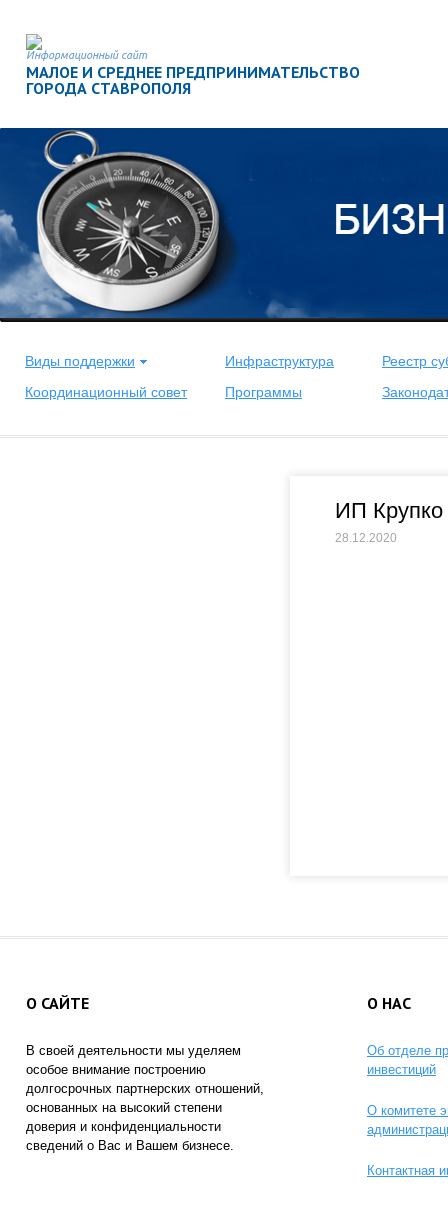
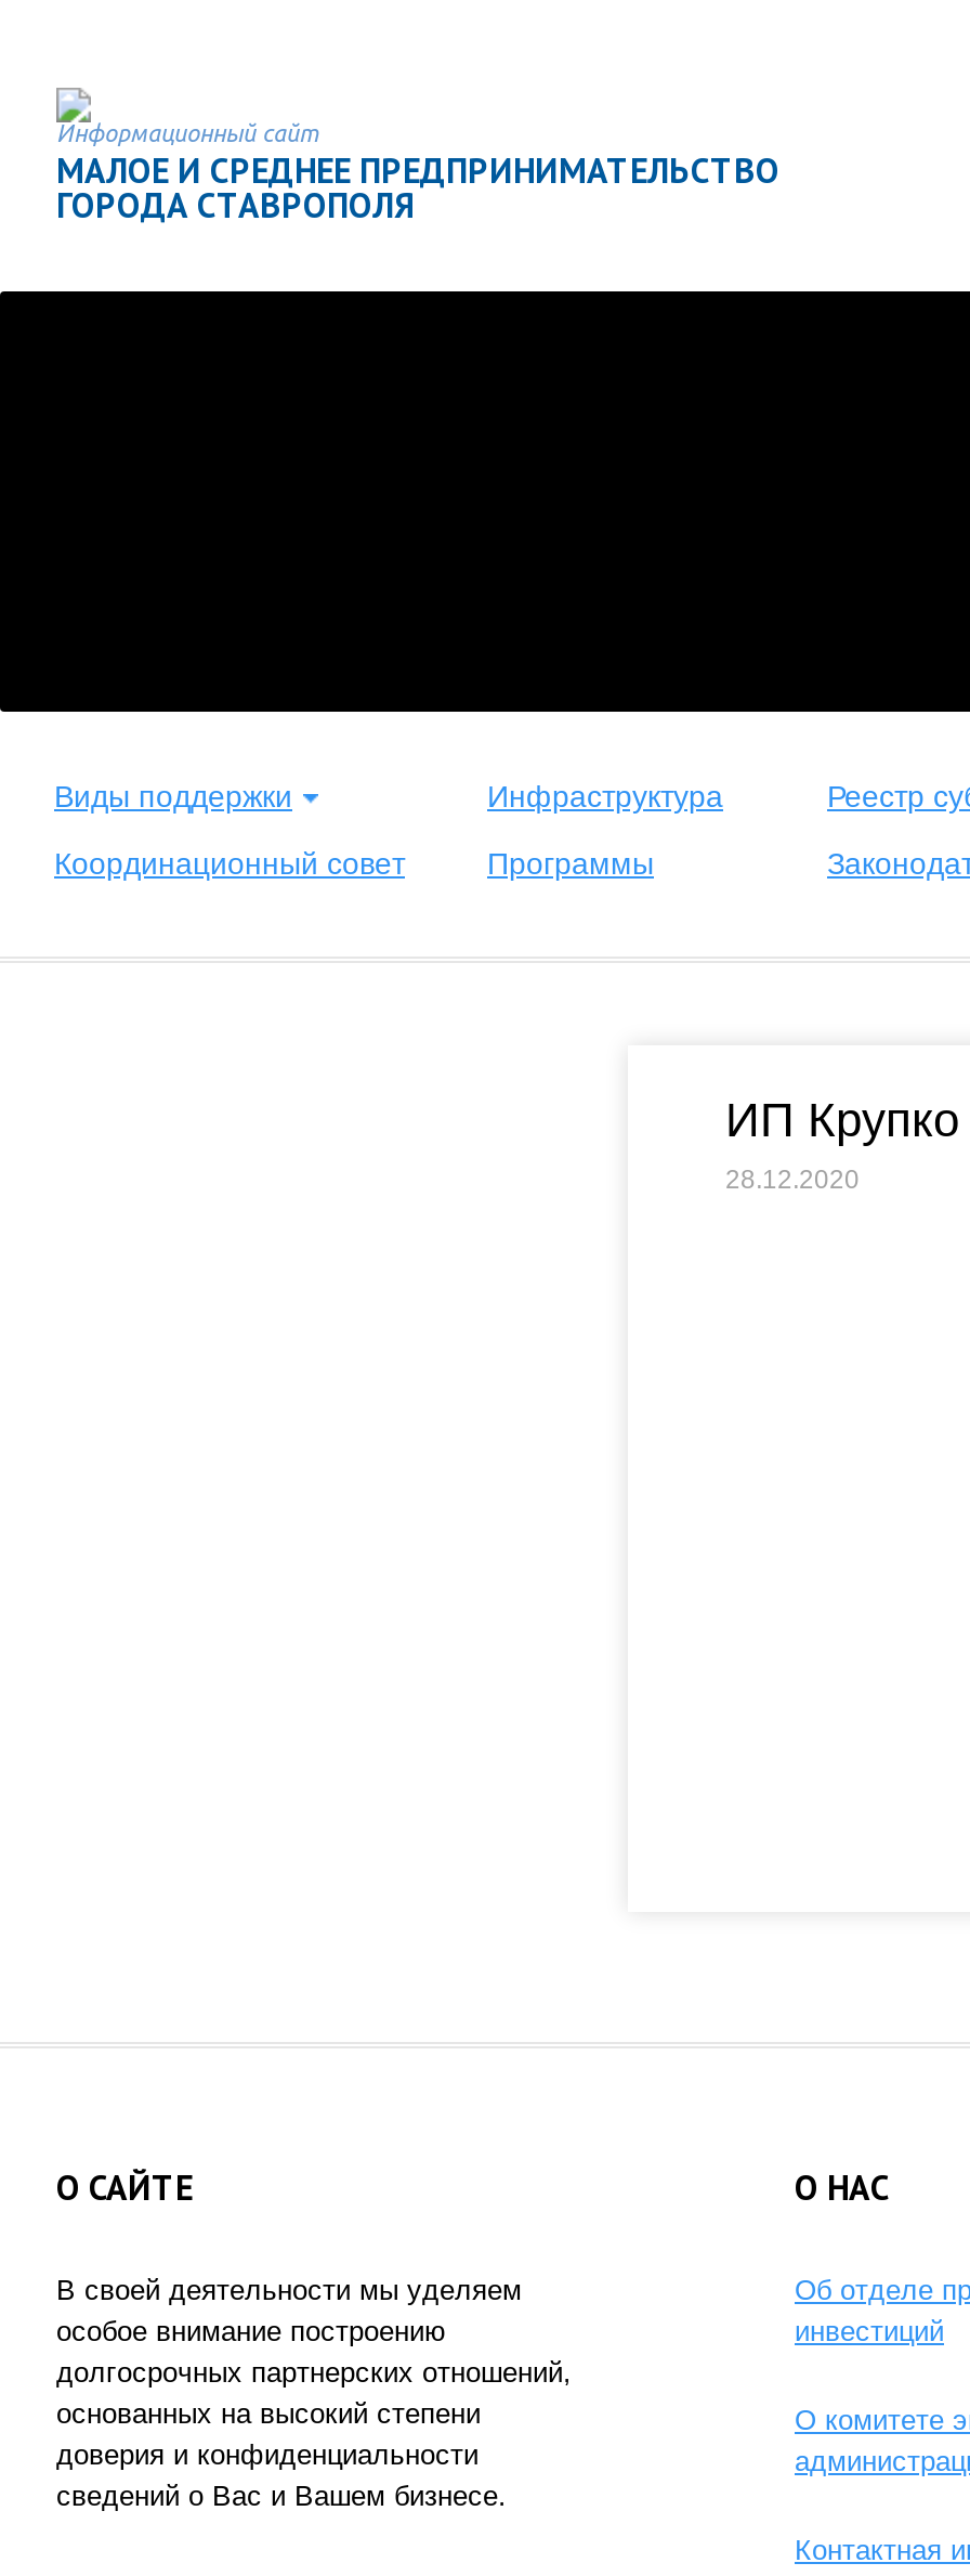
- [image]
